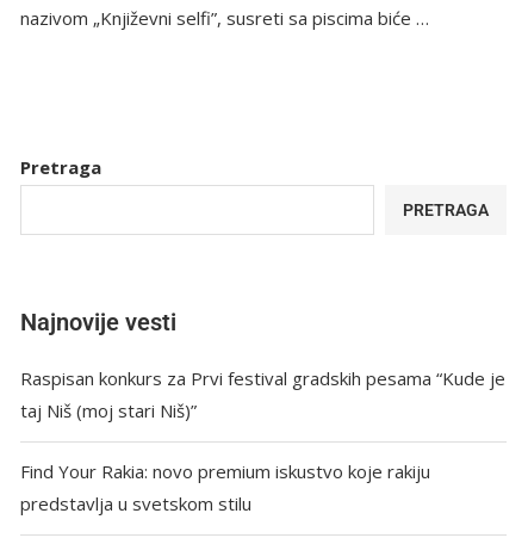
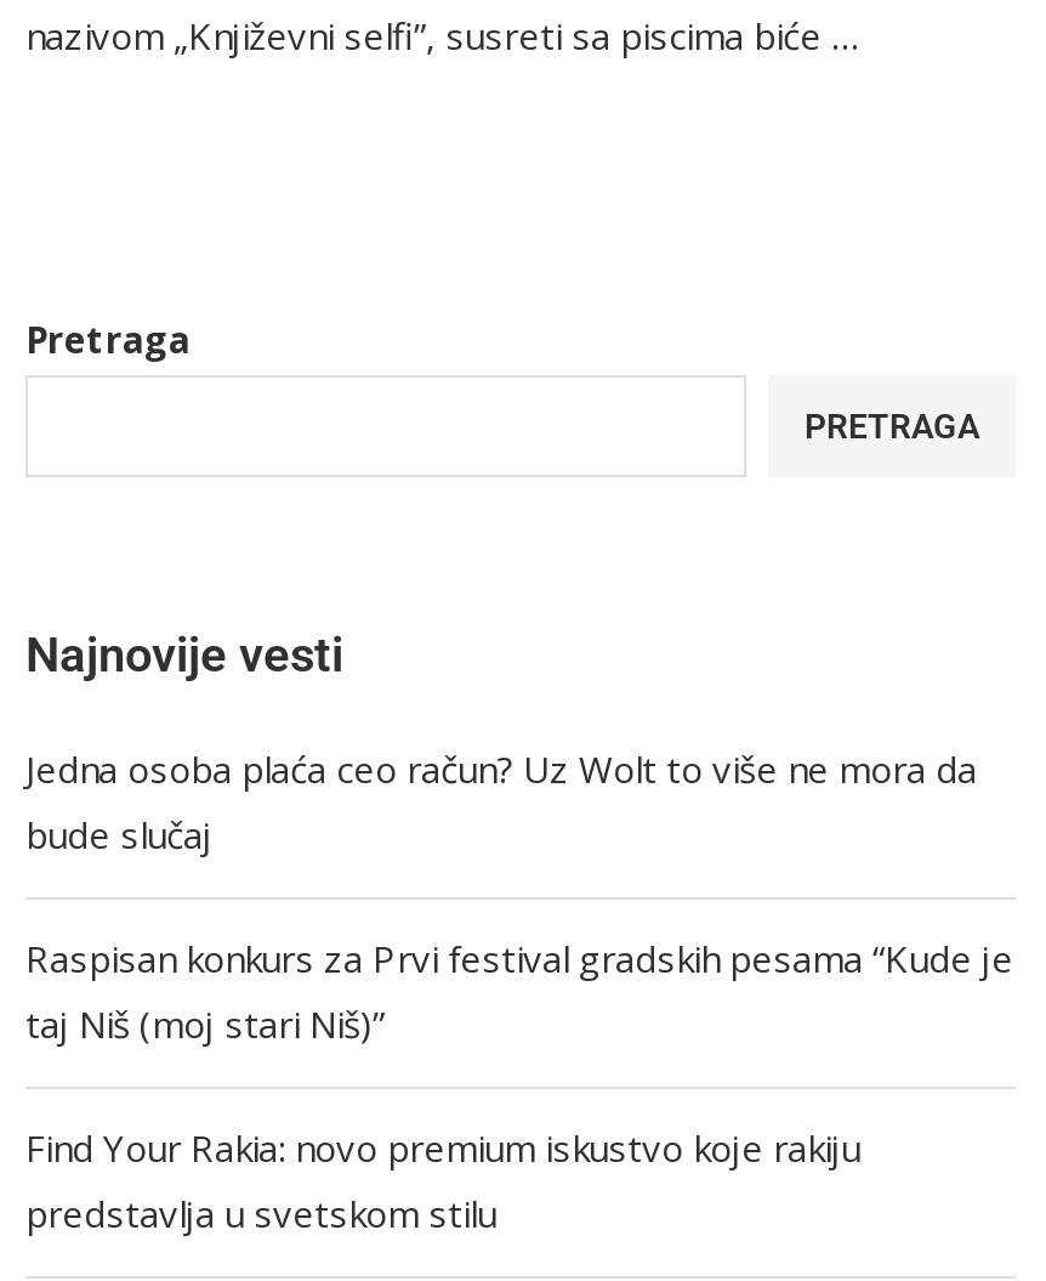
+ Jedna osoba plaća ceo račun? Uz Wolt to više ne mora da
+ bude slučaj
